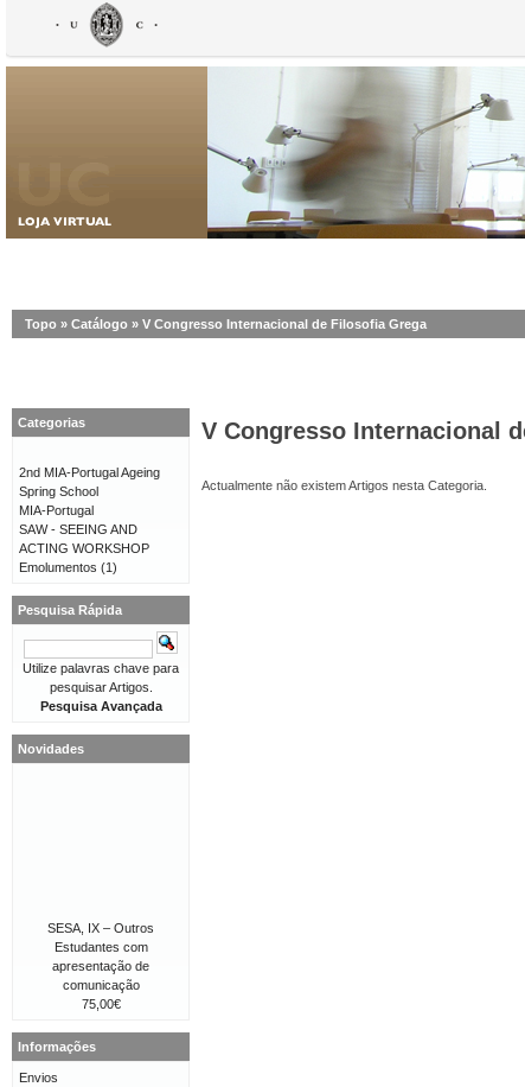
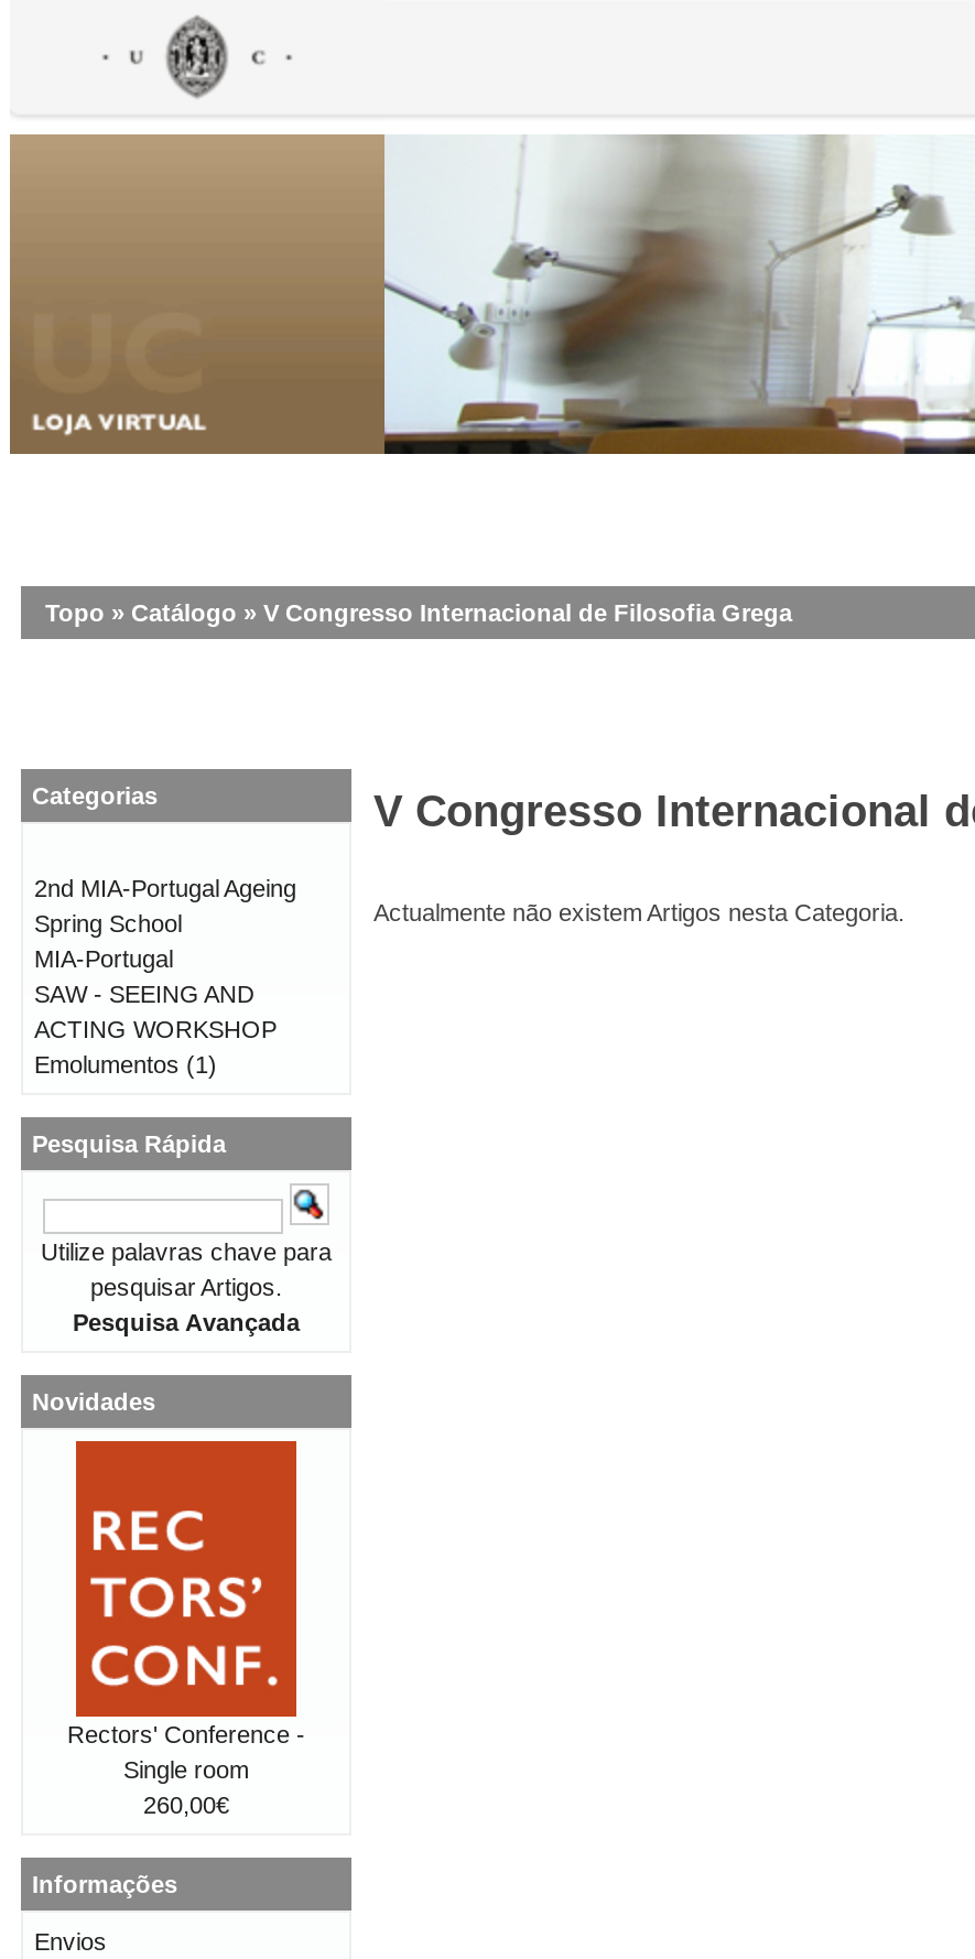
+ [image]

- SESA, IX – Outros
- Estudantes com
- apresentação de
- comunicação
- 75,00€
+ Rectors' Conference -
+ Single room
+ 260,00€
